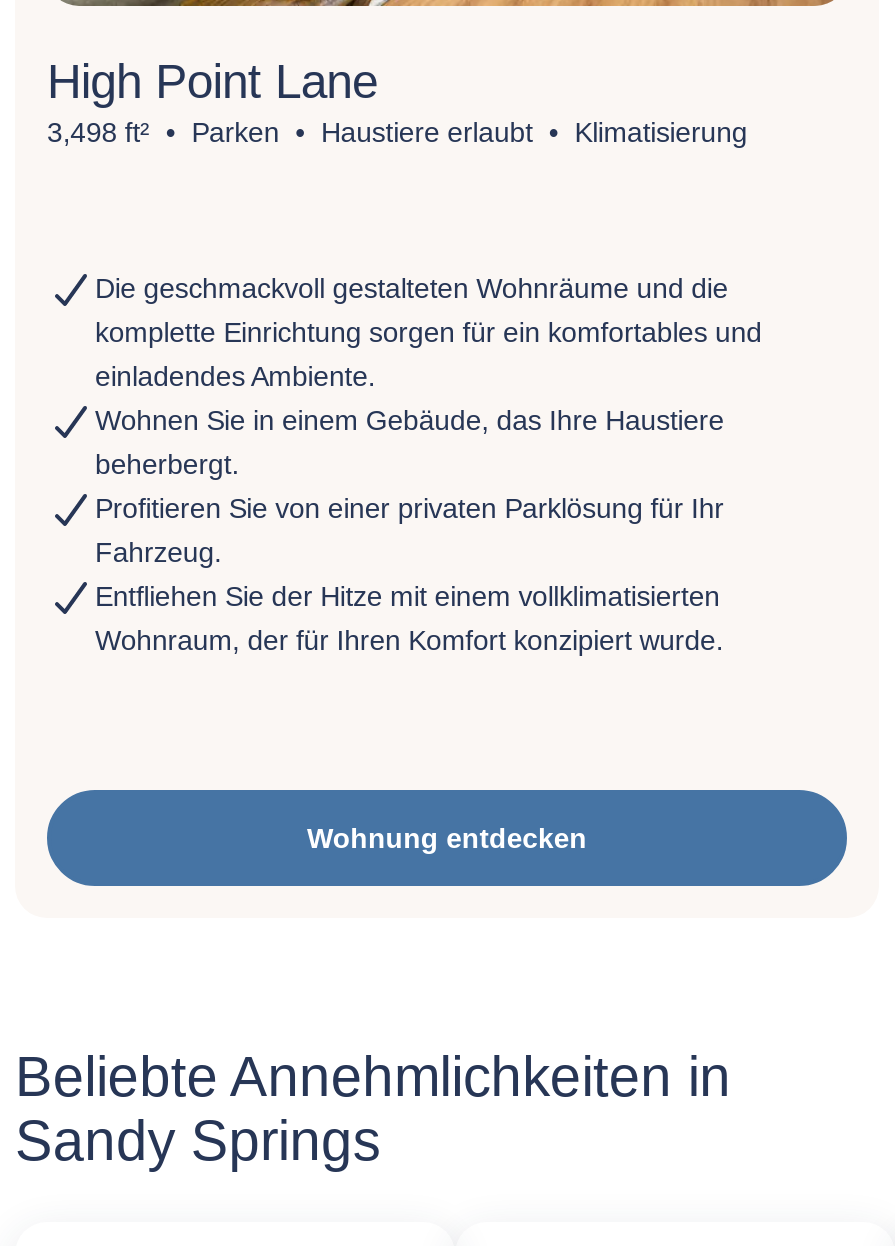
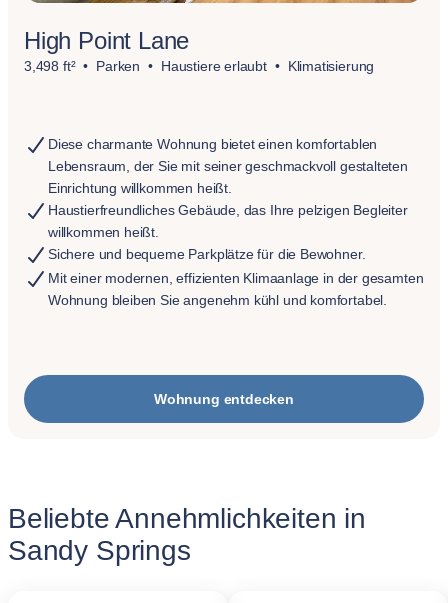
- Die geschmackvoll gestalteten Wohnräume und die
- komplette Einrichtung sorgen für ein komfortables und
- einladendes Ambiente.
- Wohnen Sie in einem Gebäude, das Ihre Haustiere
- beherbergt.
- Profitieren Sie von einer privaten Parklösung für Ihr
- Fahrzeug.
- Entfliehen Sie der Hitze mit einem vollklimatisierten
- Wohnraum, der für Ihren Komfort konzipiert wurde.
+ Diese charmante Wohnung bietet einen komfortablen
+ Lebensraum, der Sie mit seiner geschmackvoll gestalteten
+ Einrichtung willkommen heißt.
+ Haustierfreundliches Gebäude, das Ihre pelzigen Begleiter
+ willkommen heißt.
+ Sichere und bequeme Parkplätze für die Bewohner.
+ Mit einer modernen, effizienten Klimaanlage in der gesamten
+ Wohnung bleiben Sie angenehm kühl und komfortabel.
